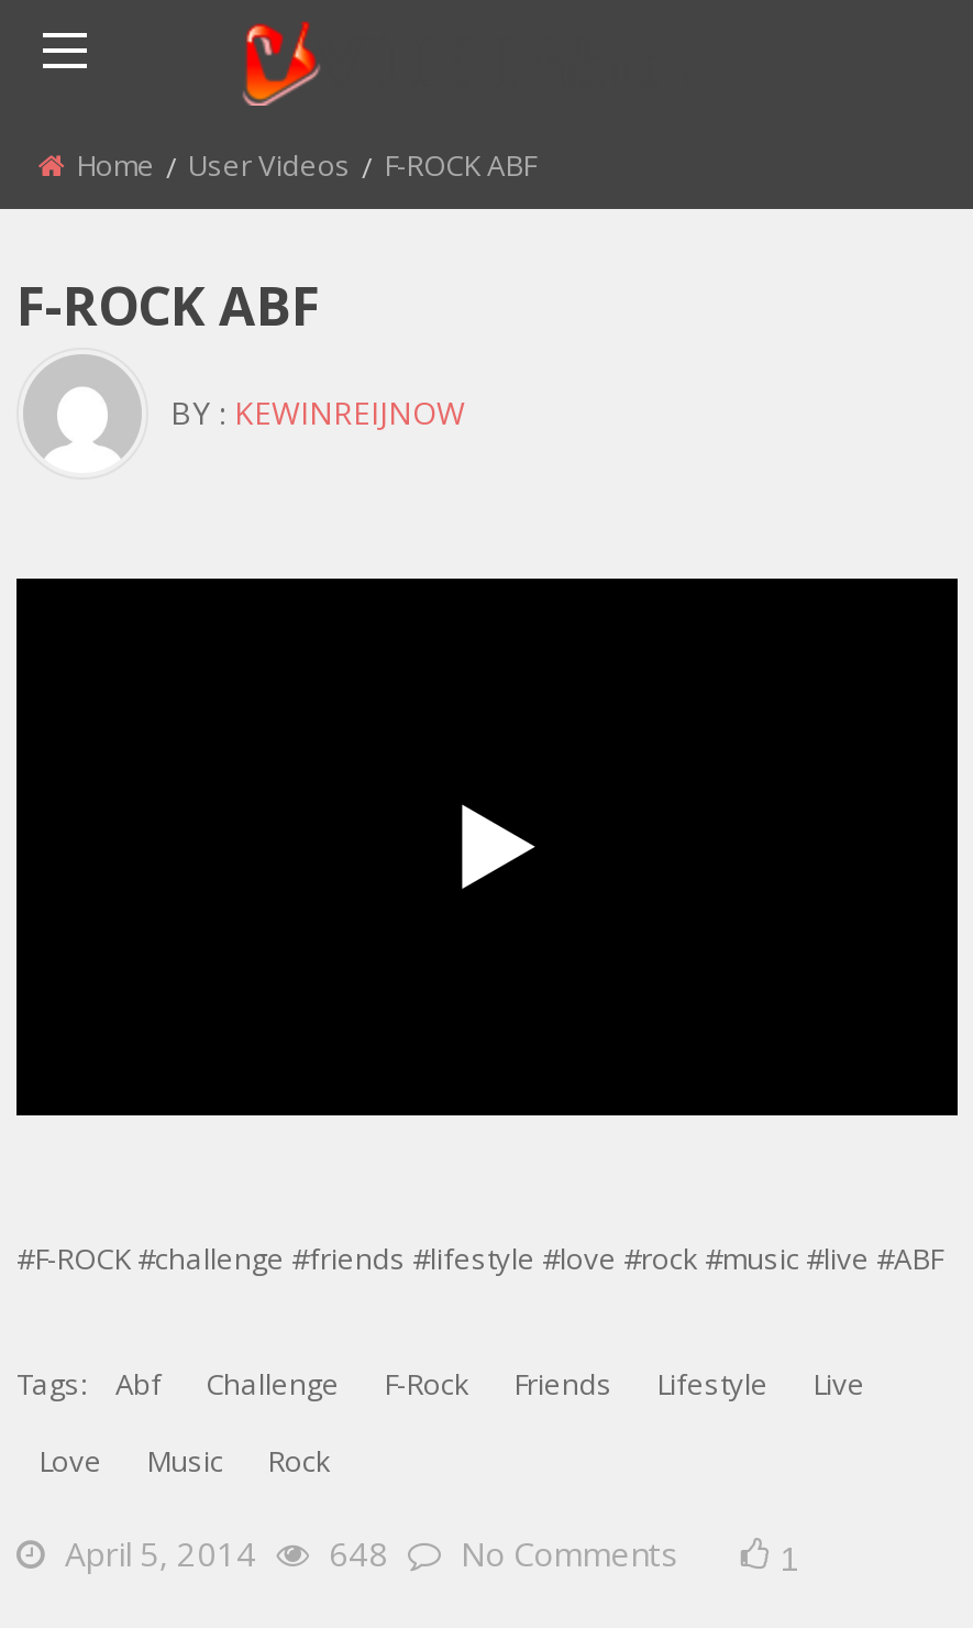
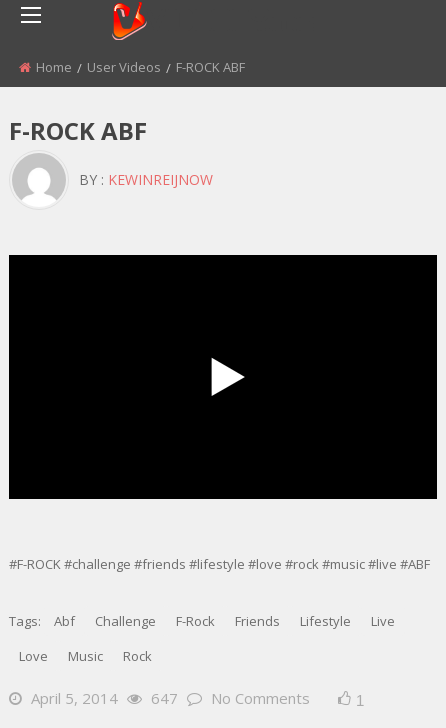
- April 5, 2014 648 No Comments
+ April 5, 2014 647 No Comments
